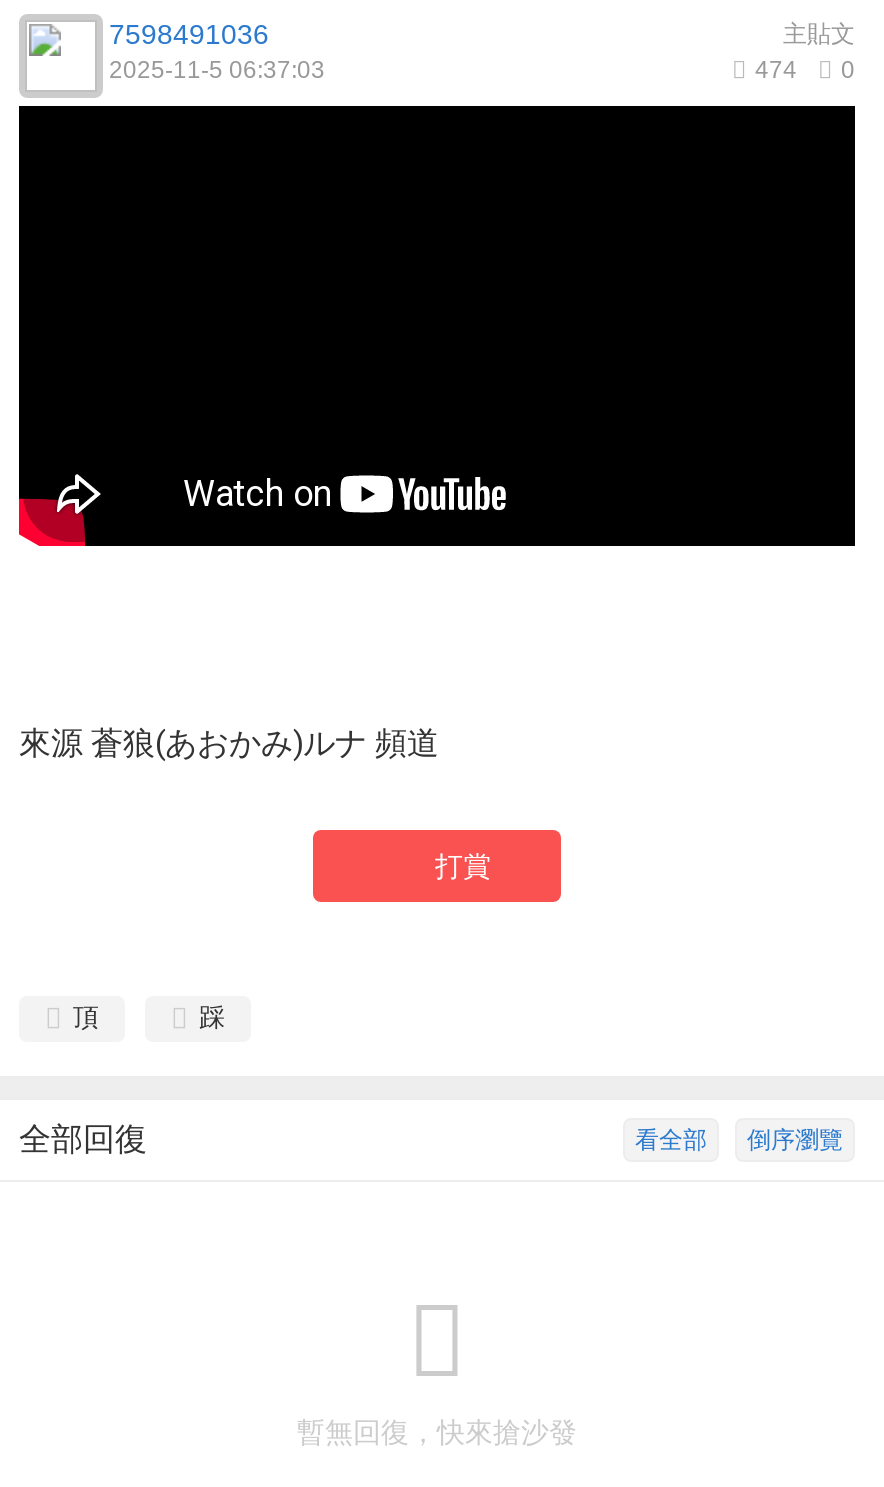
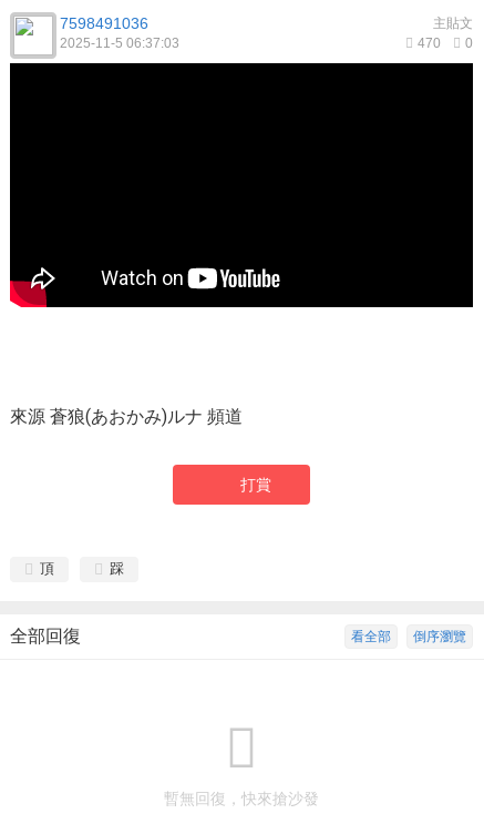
- 474 0
+ 470 0
